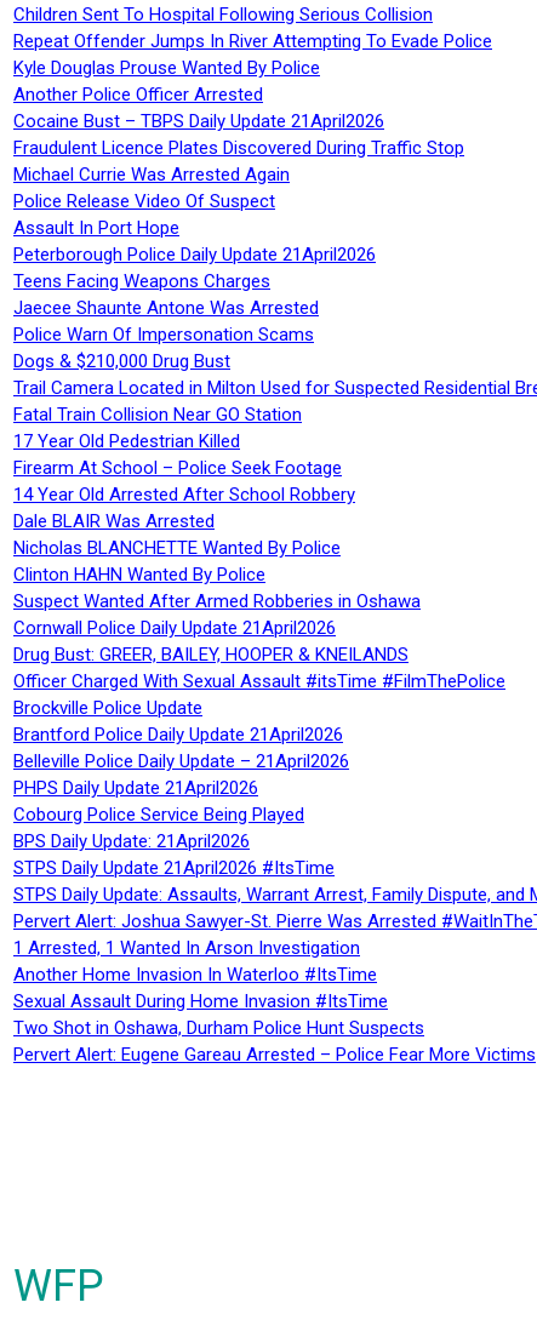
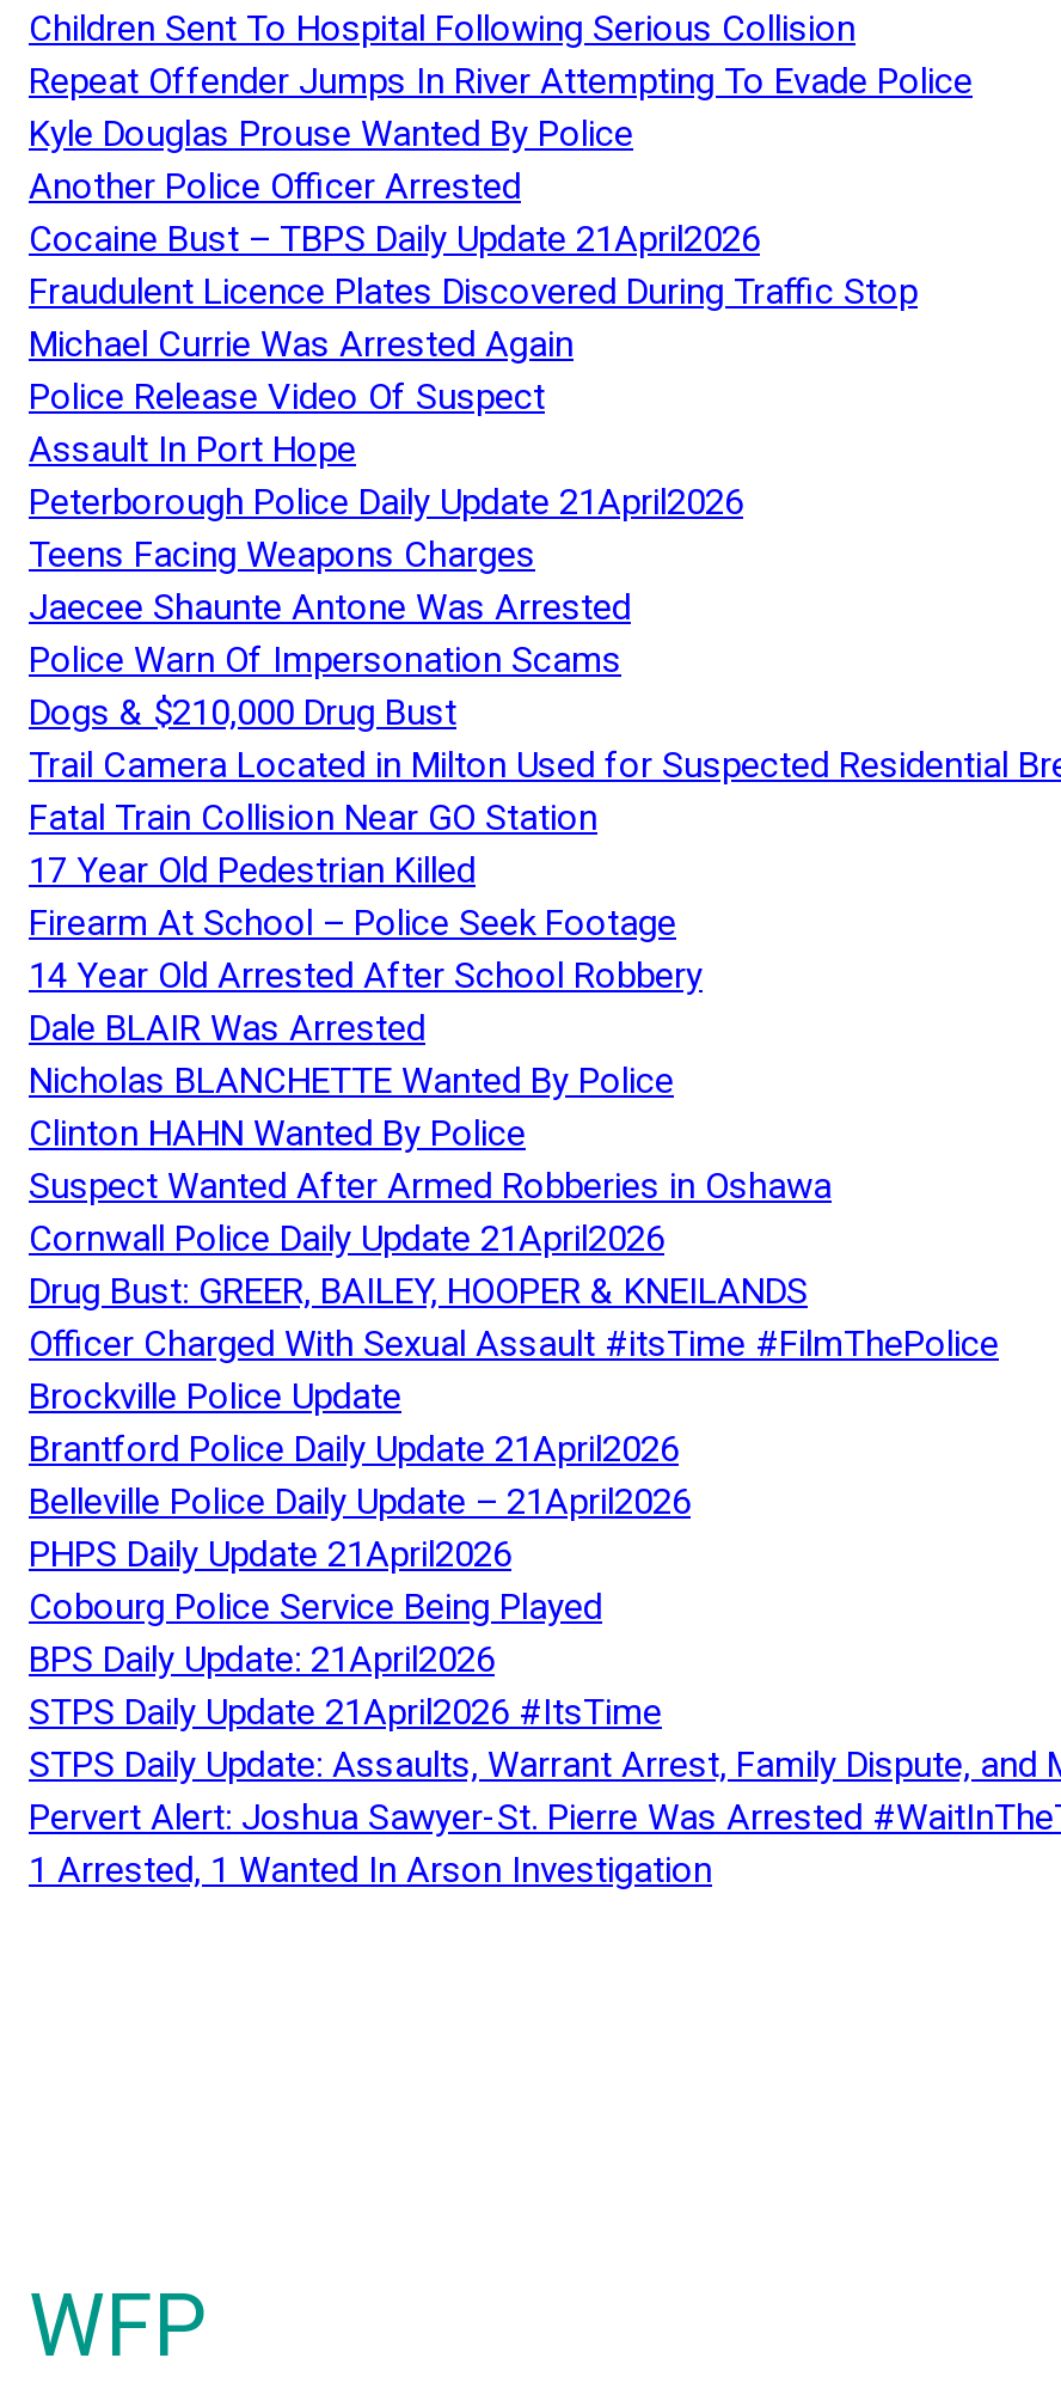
- Another Home Invasion In Waterloo #ItsTime
- Sexual Assault During Home Invasion #ItsTime
- Two Shot in Oshawa, Durham Police Hunt Suspects
- Pervert Alert: Eugene Gareau Arrested – Police Fear More Victims
